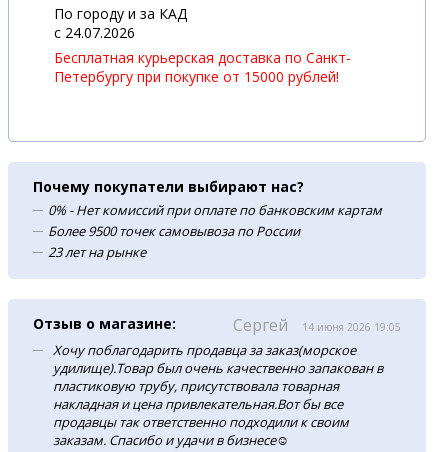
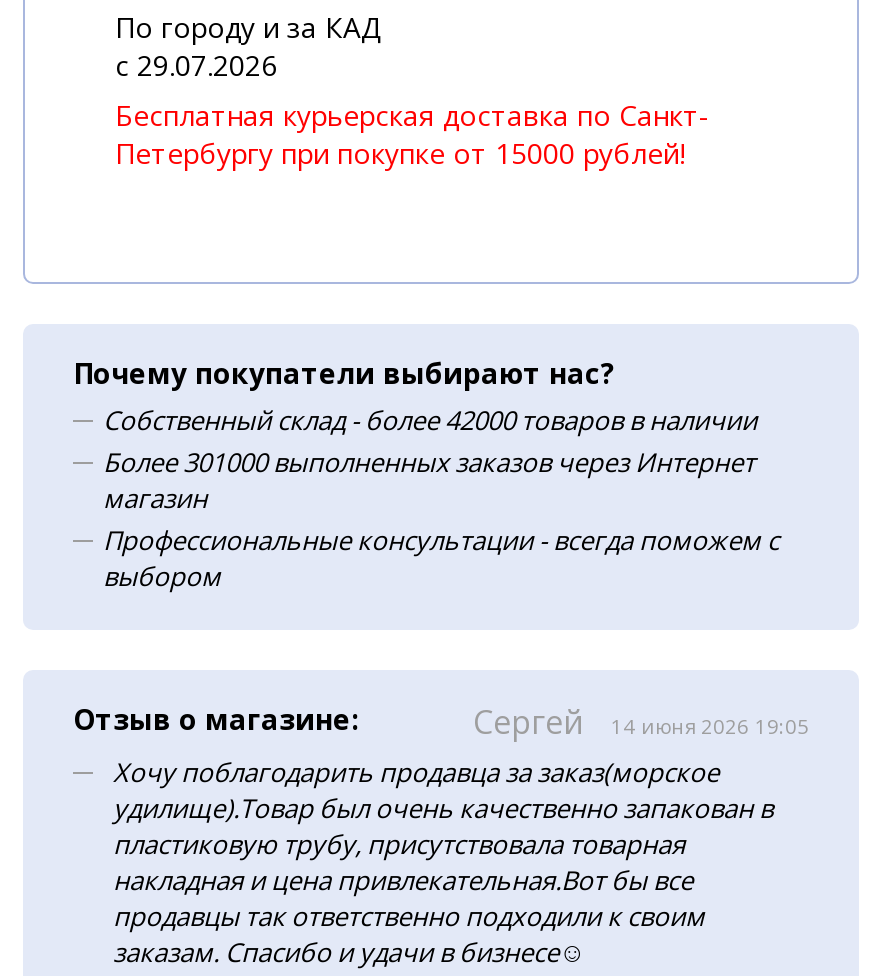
- c 24.07.2026
+ c 29.07.2026

- 0% - Нет комиссий при оплате по банковским картам
- Более 9500 точек самовывоза по России
- 23 лет на рынке
+ Собственный склад - более 42000 товаров в наличии
+ Более 301000 выполненных заказов через Интернет
+ магазин
+ Профессиональные консультации - всегда поможем с
+ выбором
